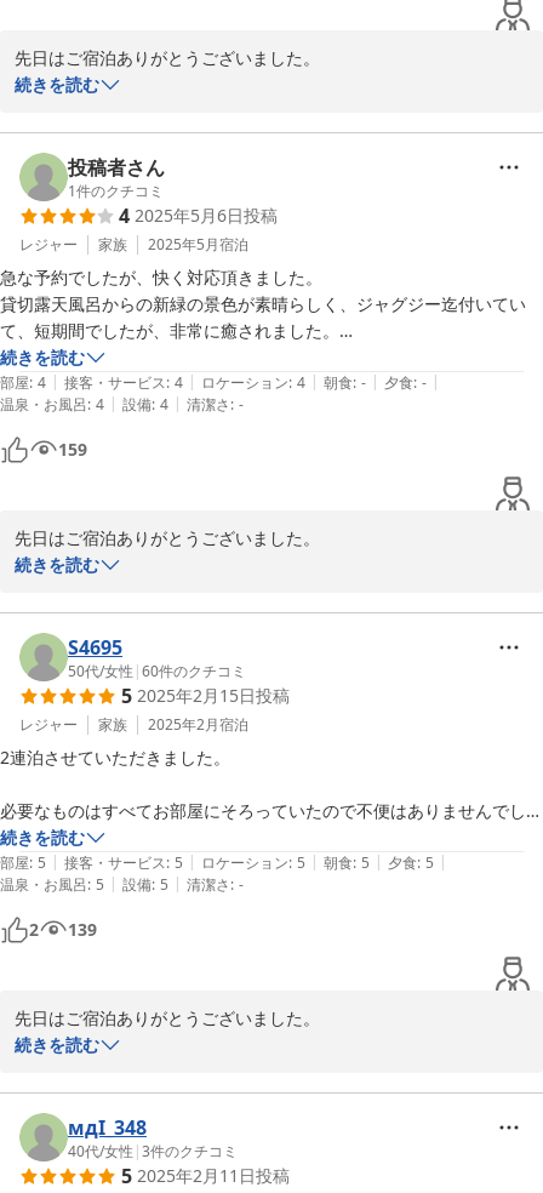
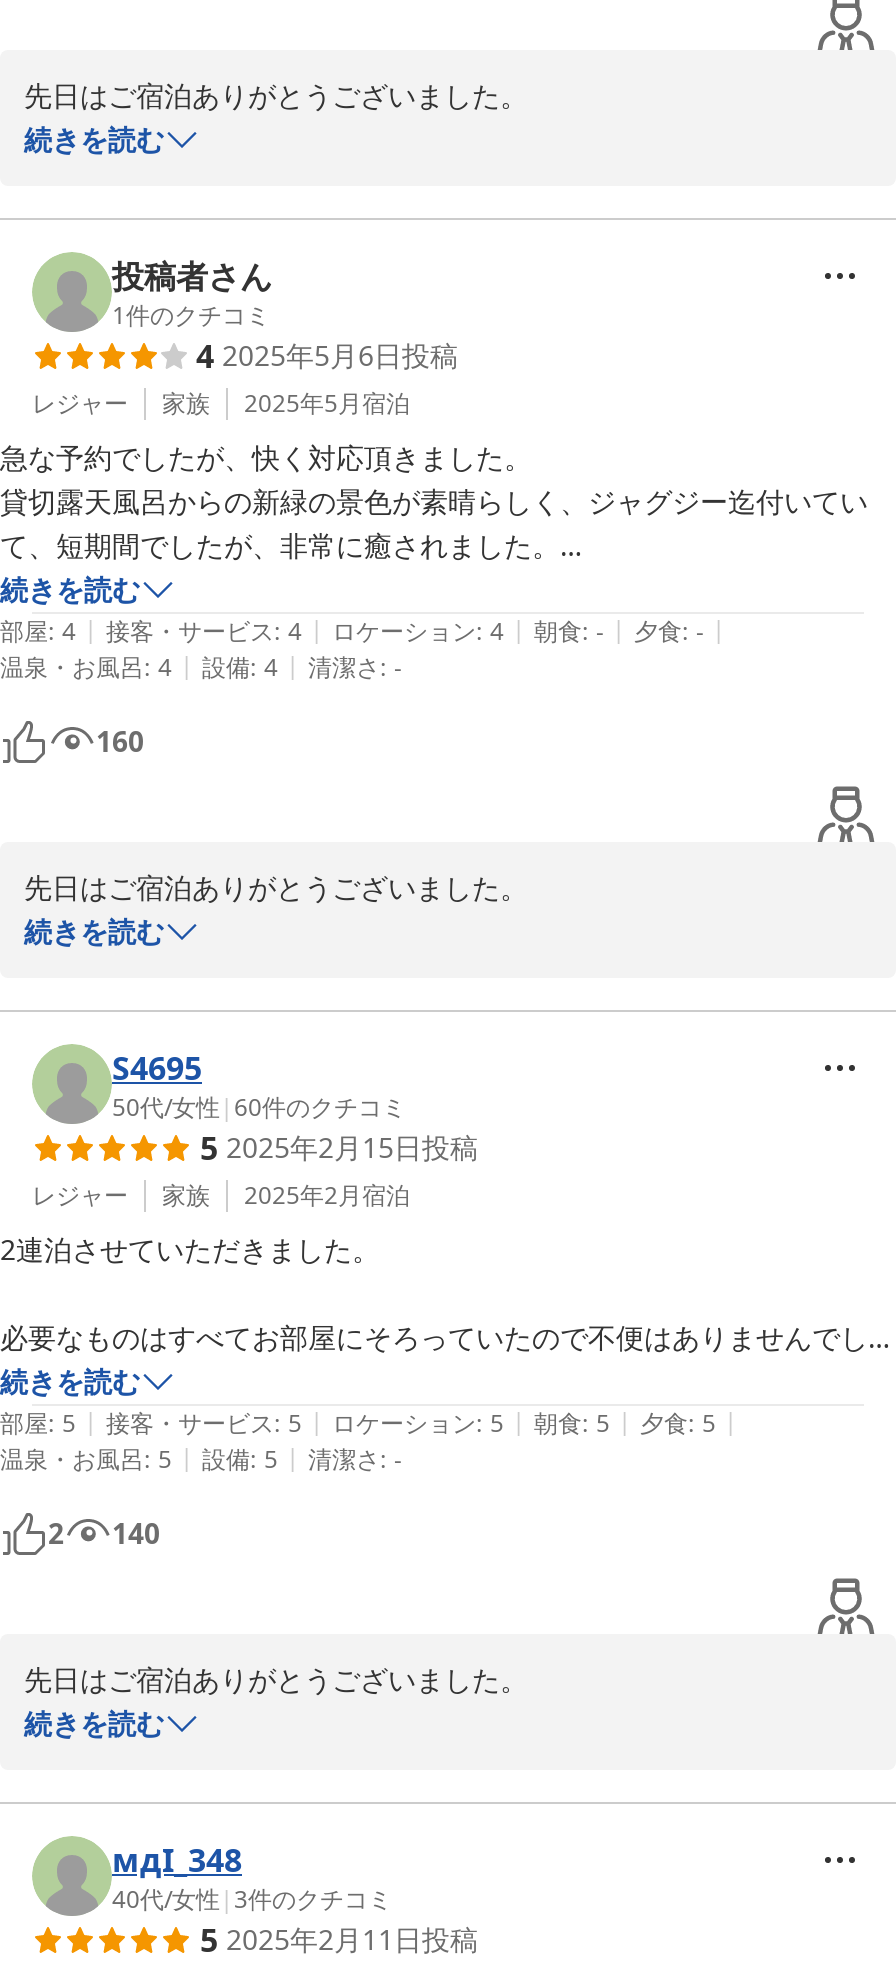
- 159
+ 160

- 2 139
+ 2 140
